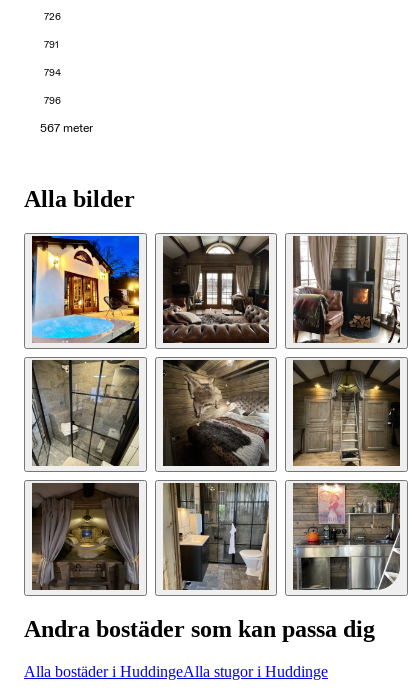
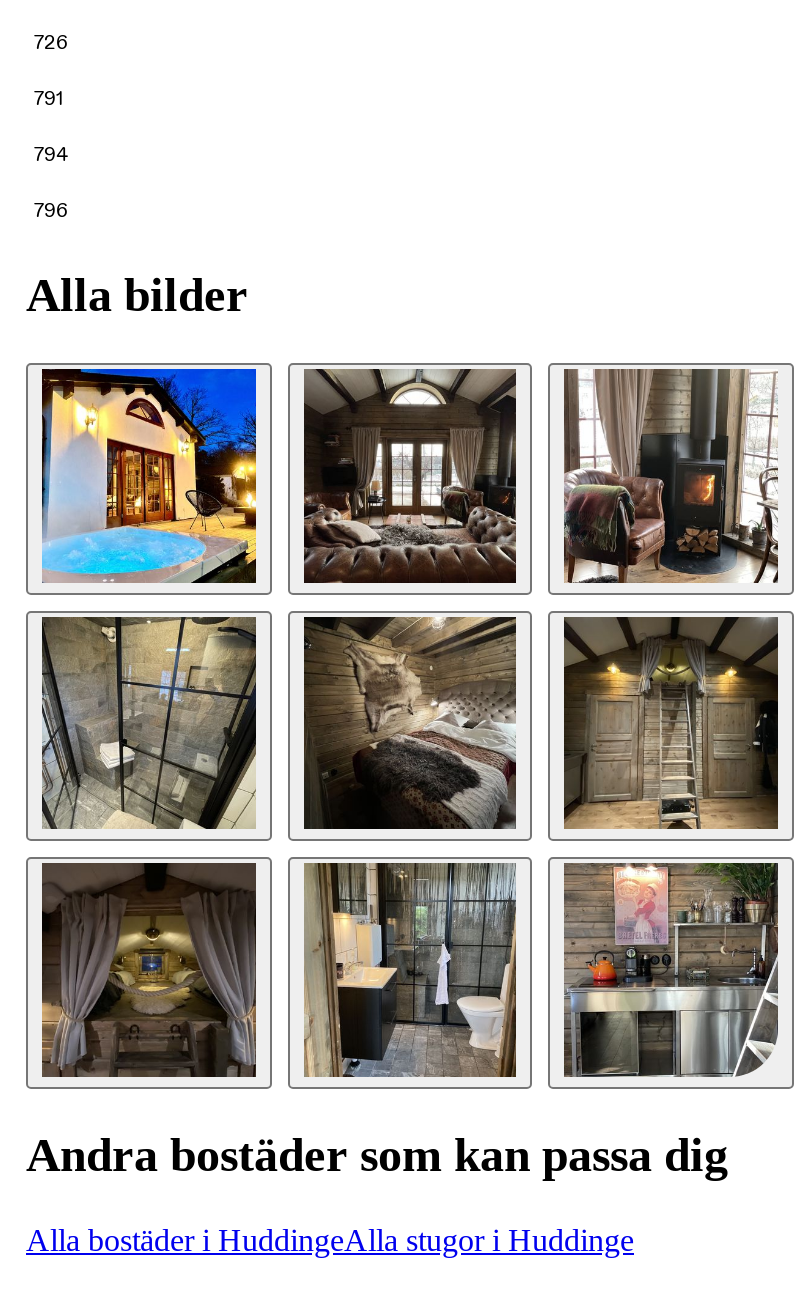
- 567 meter
